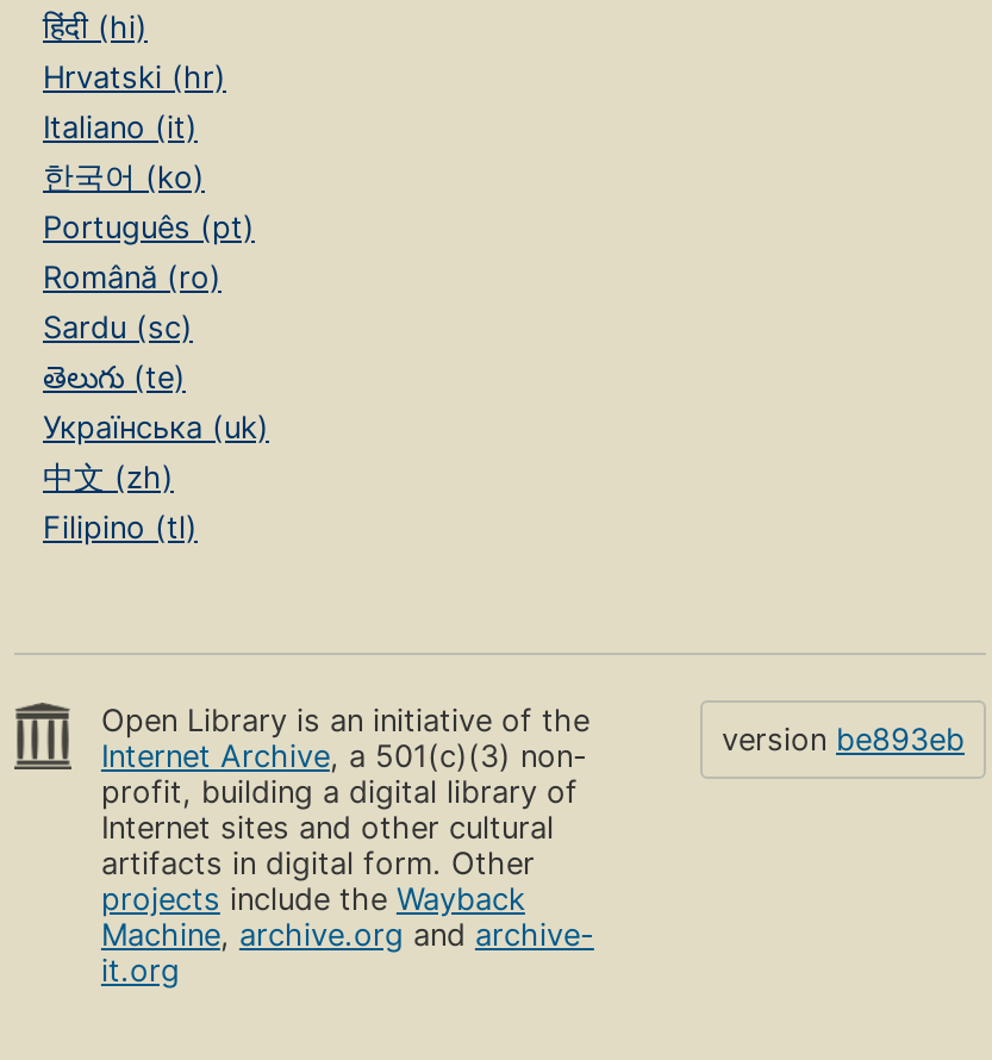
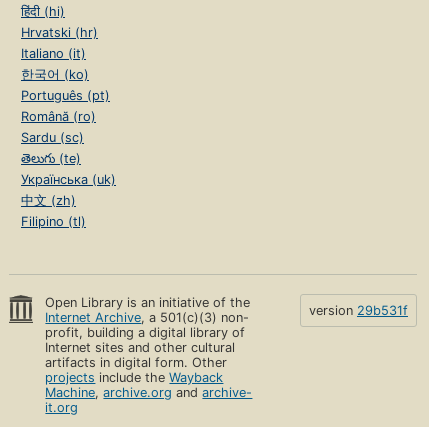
- version be893eb
+ version 29b531f
